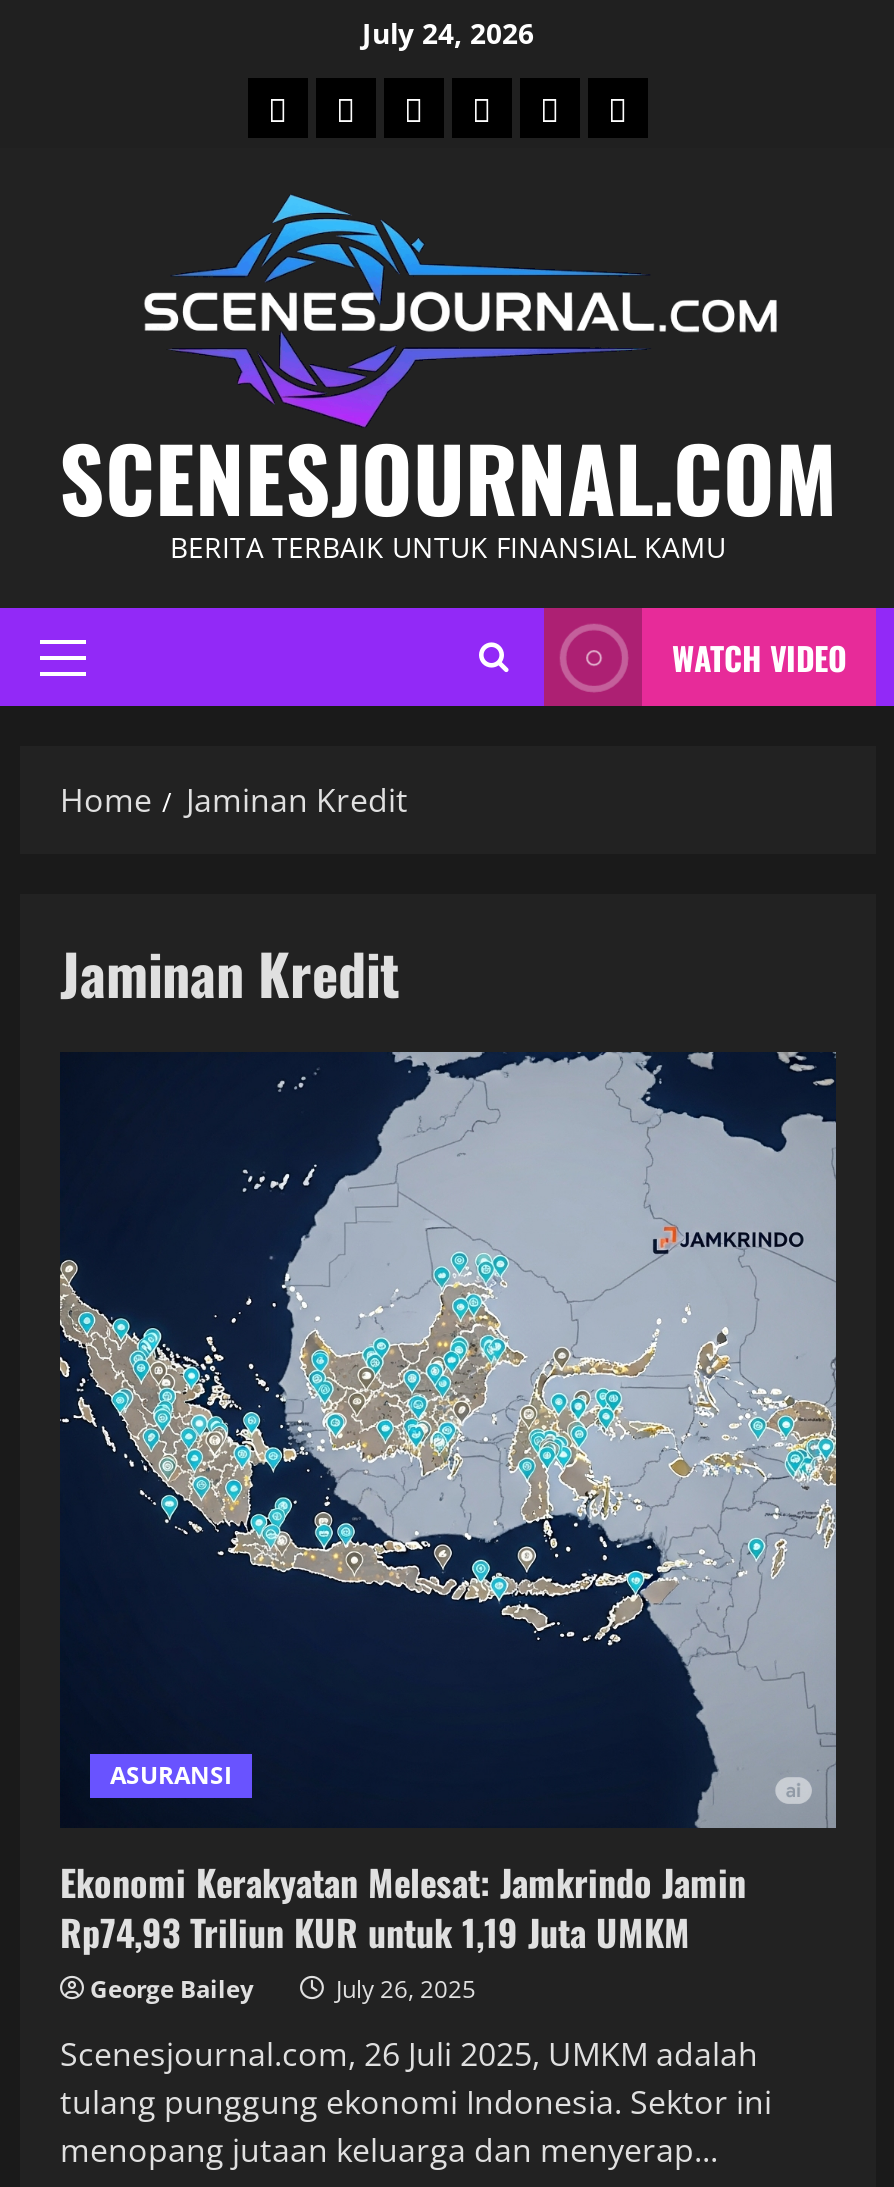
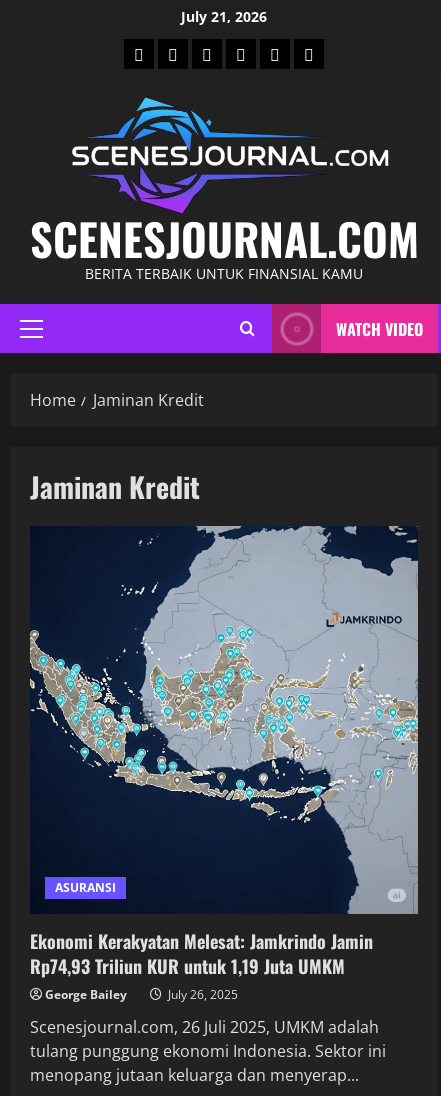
- July 24, 2026
+ July 21, 2026
